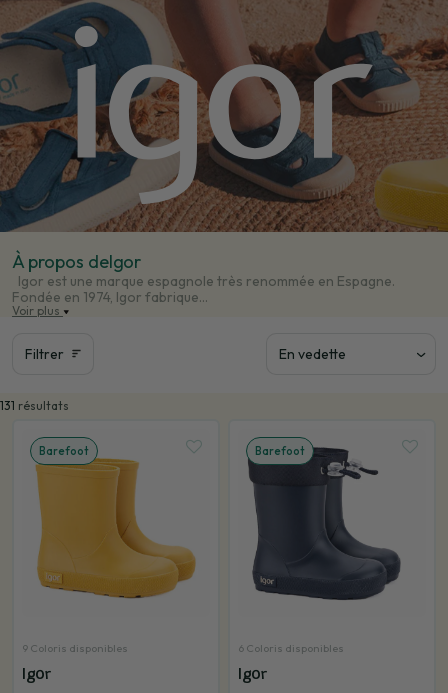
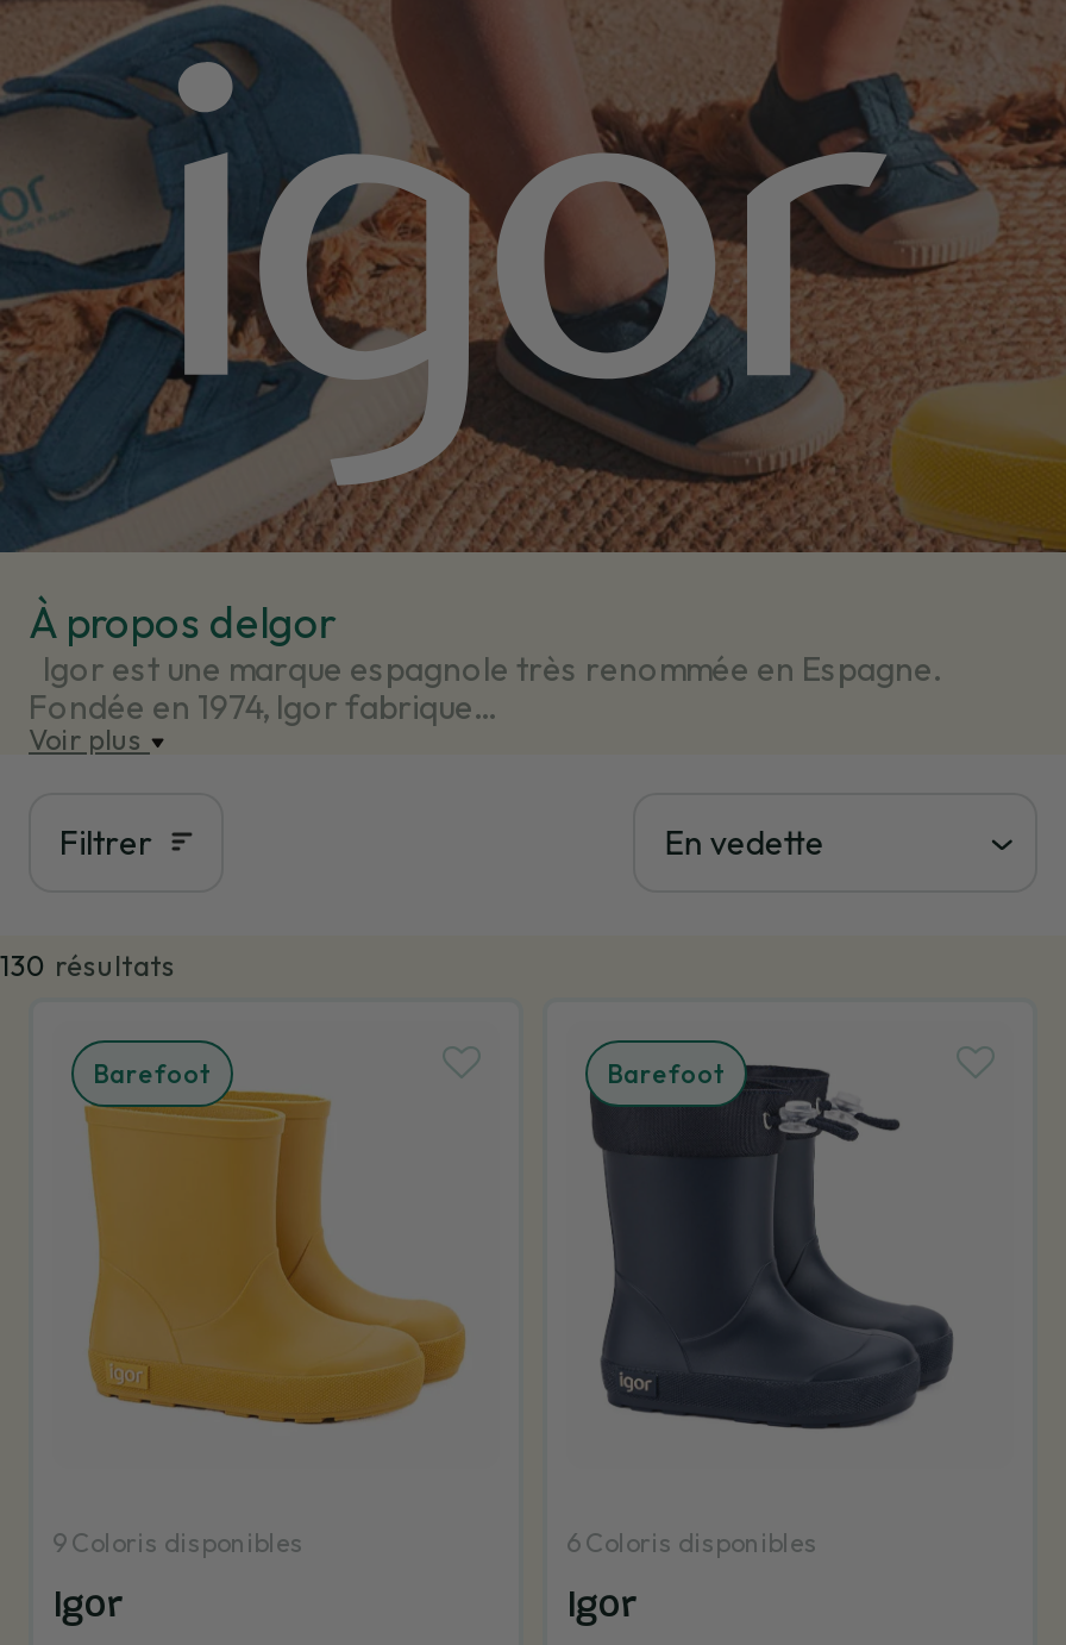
- 131 résultats
+ 130 résultats
